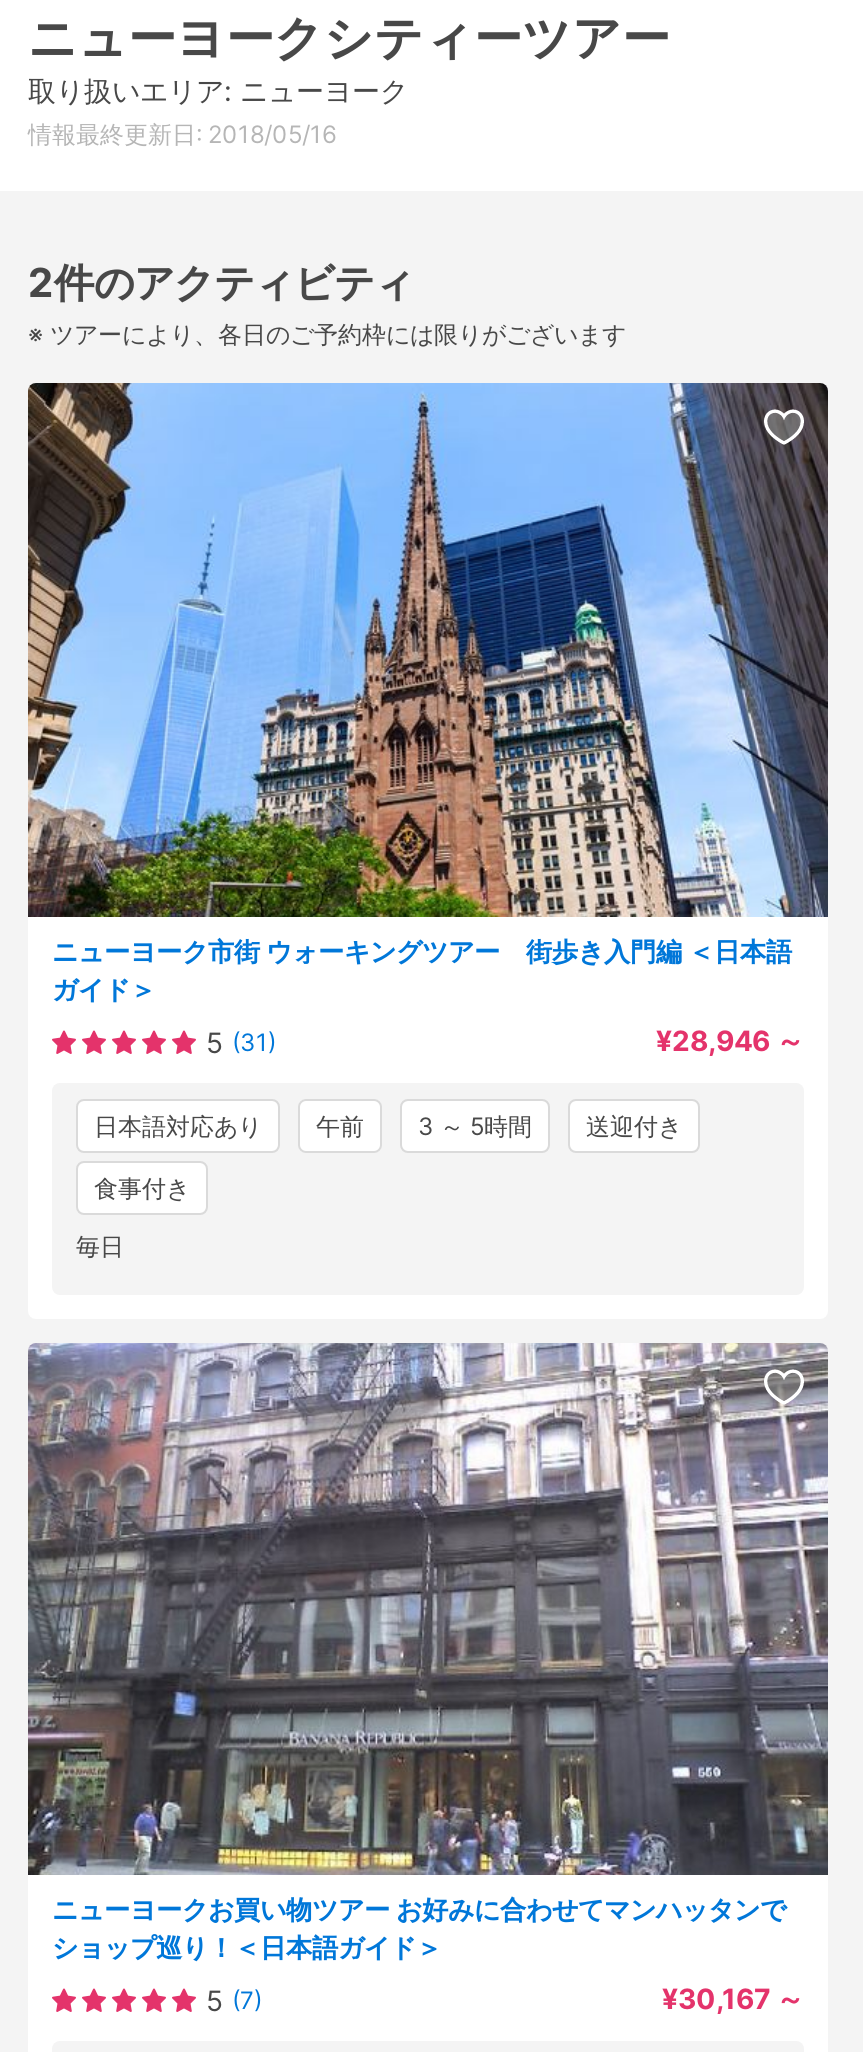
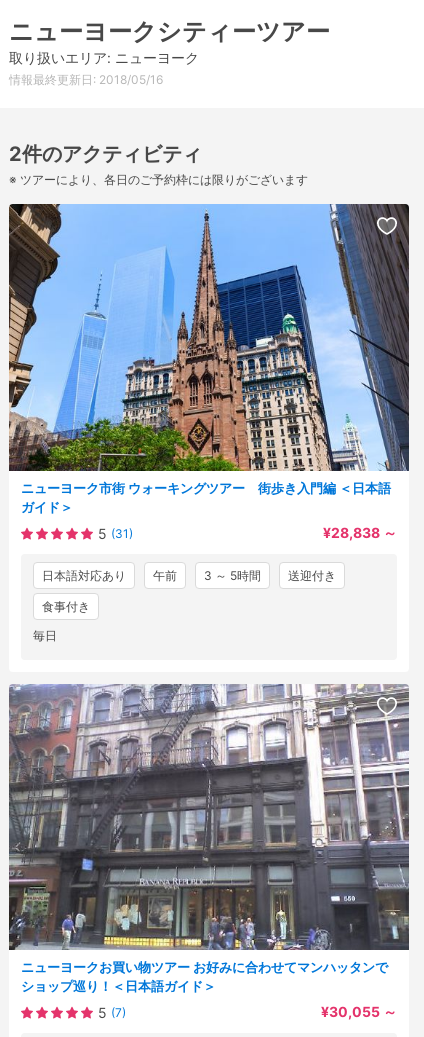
- ¥28,946～
+ ¥28,838～

- ¥30,167～
+ ¥30,055～
